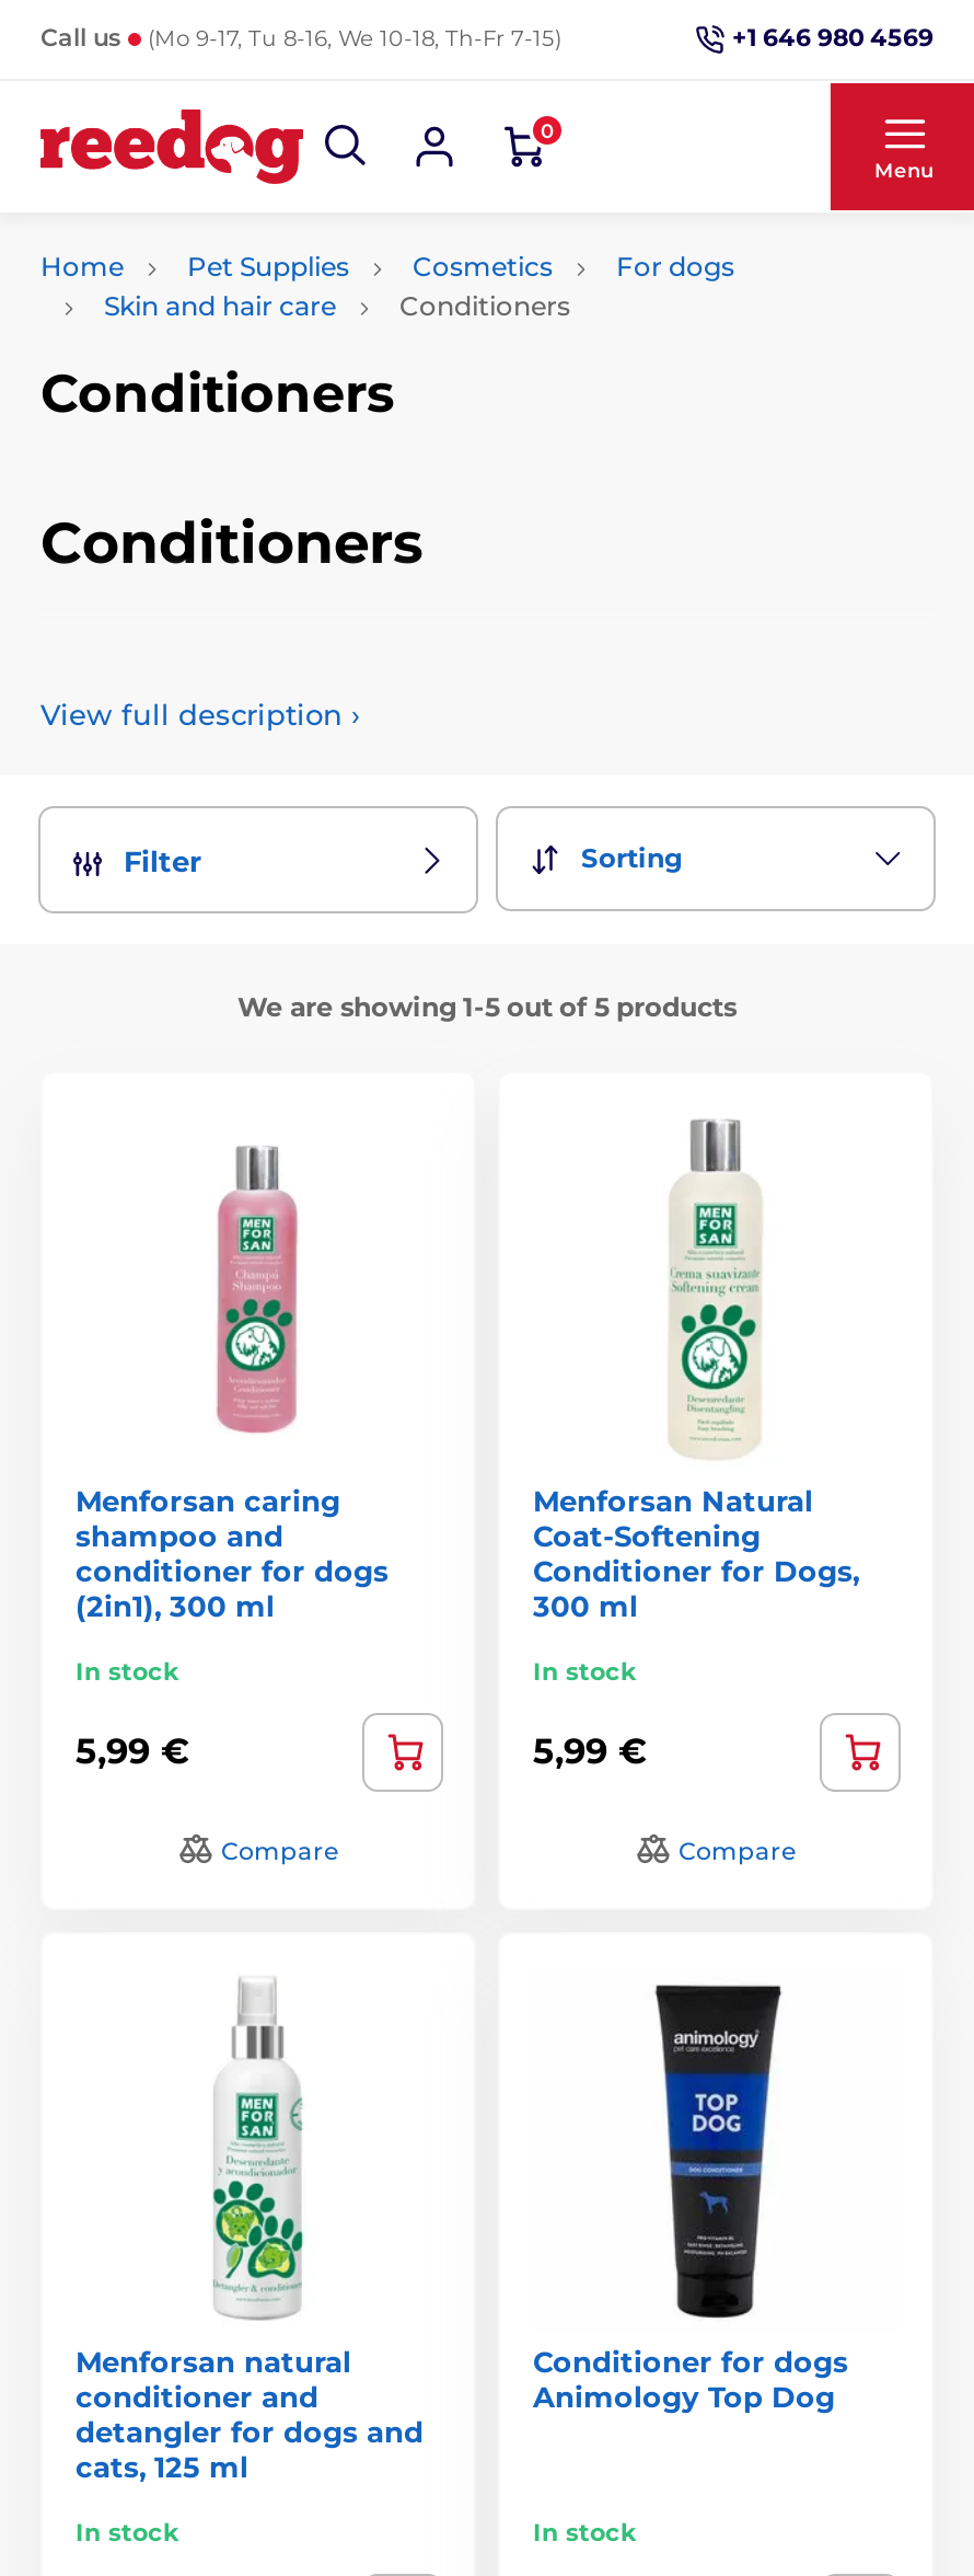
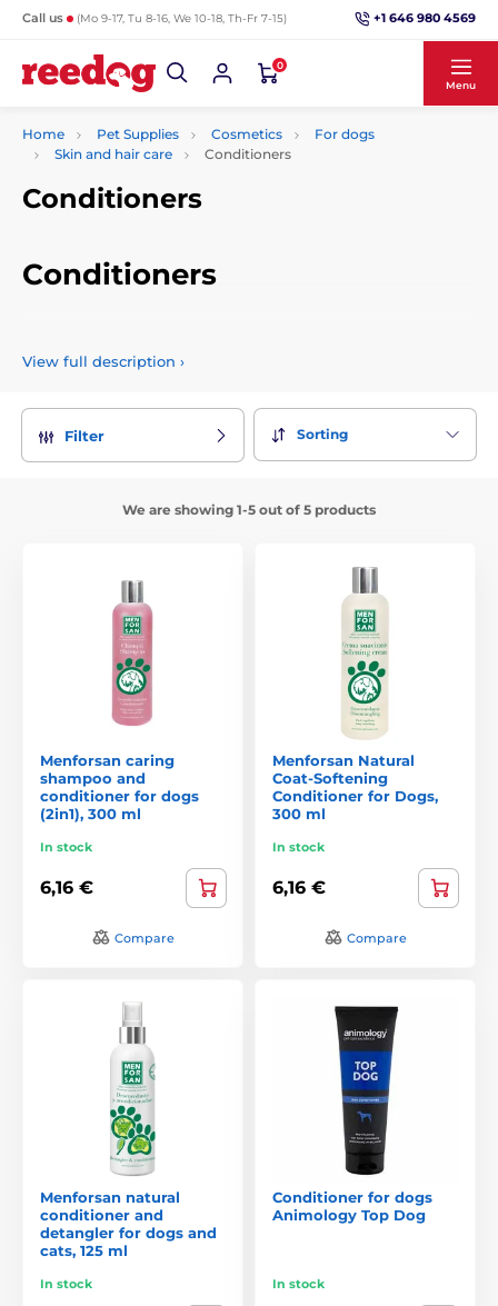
- 5,99 €
+ 6,16 €

- 5,99 €
+ 6,16 €
